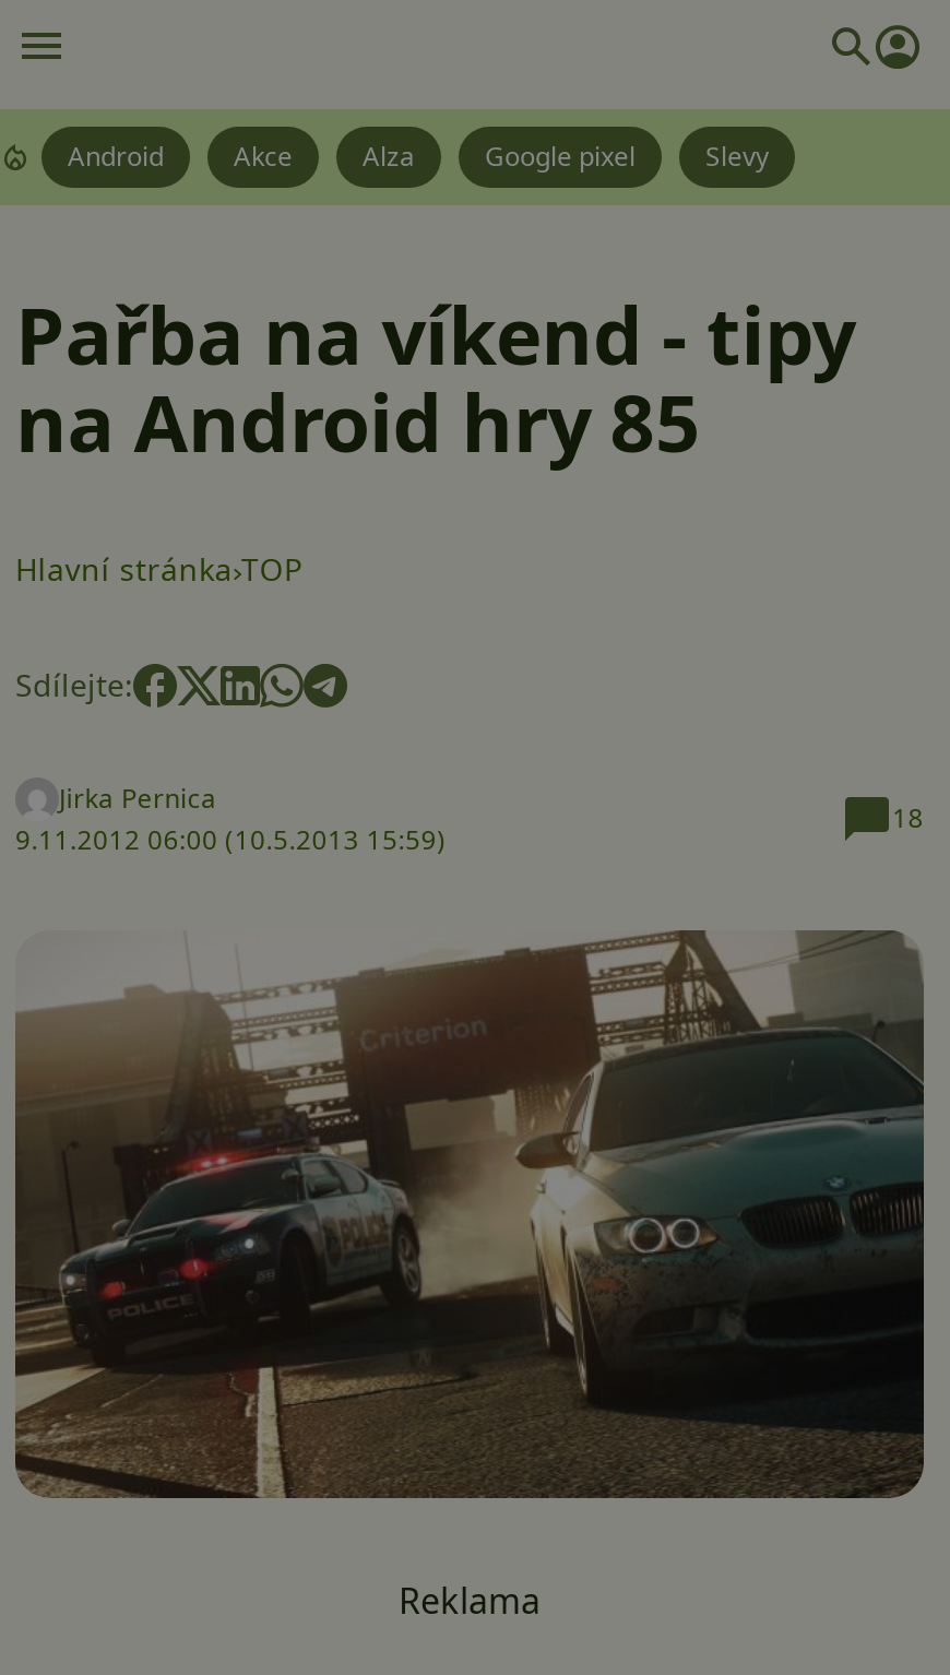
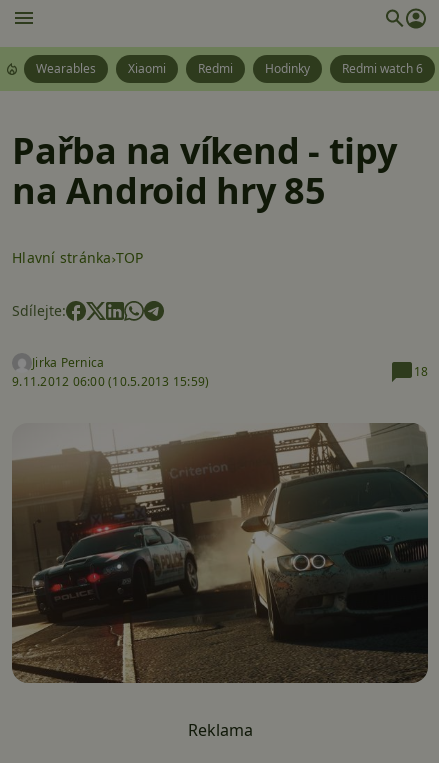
- Android
- Akce
- Alza
- Google pixel
- Slevy
+ Wearables
+ Xiaomi
+ Redmi
+ Hodinky
+ Redmi watch 6
